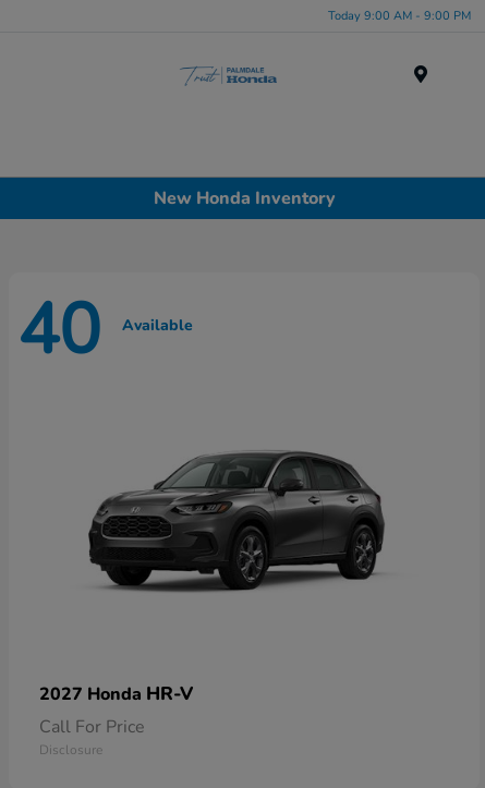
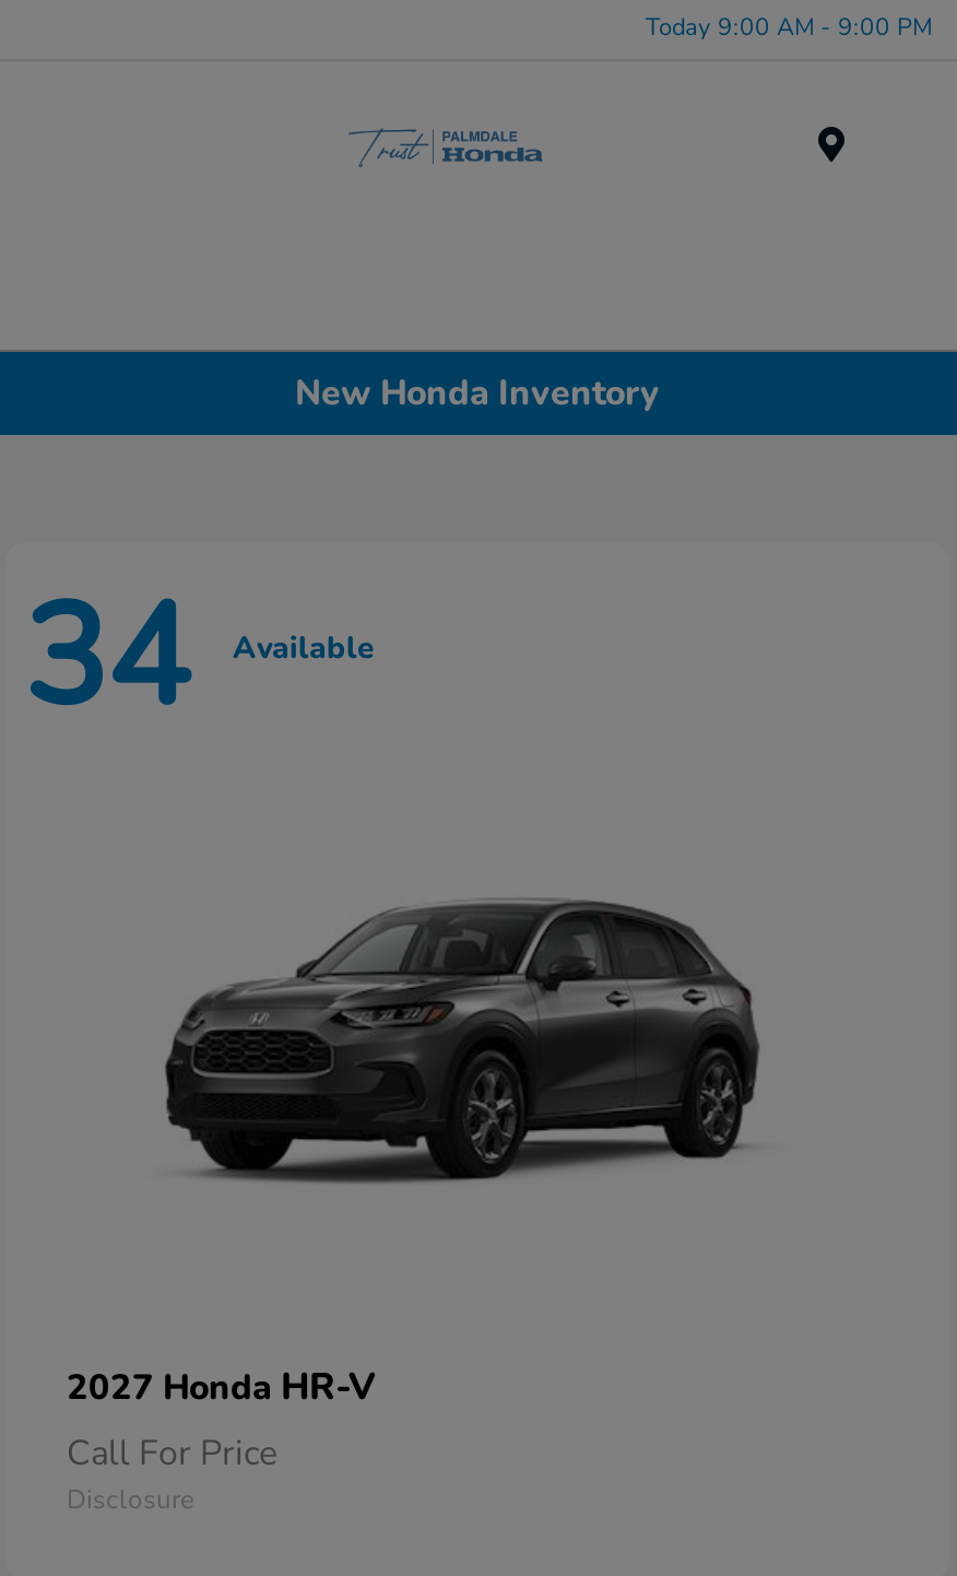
- 40 Available
+ 34 Available
